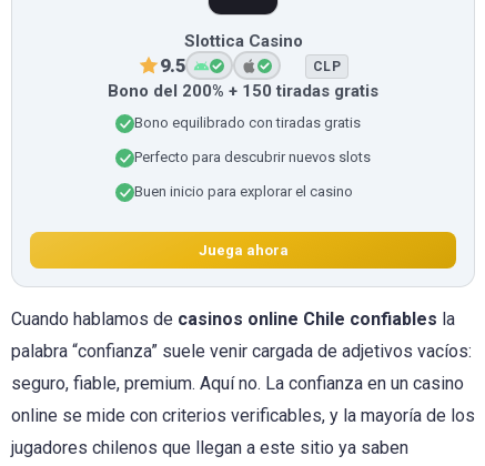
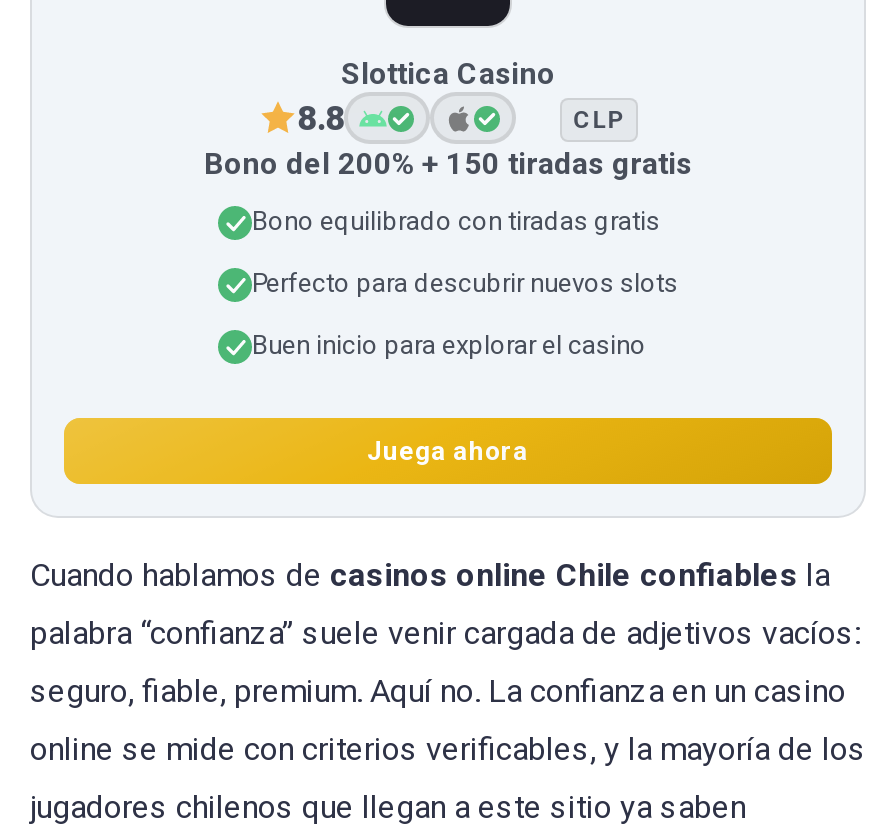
- 9.5
+ 8.8
